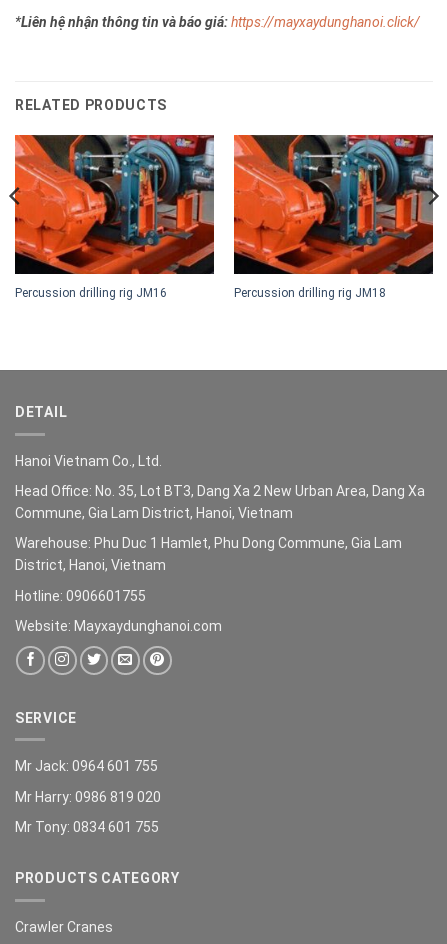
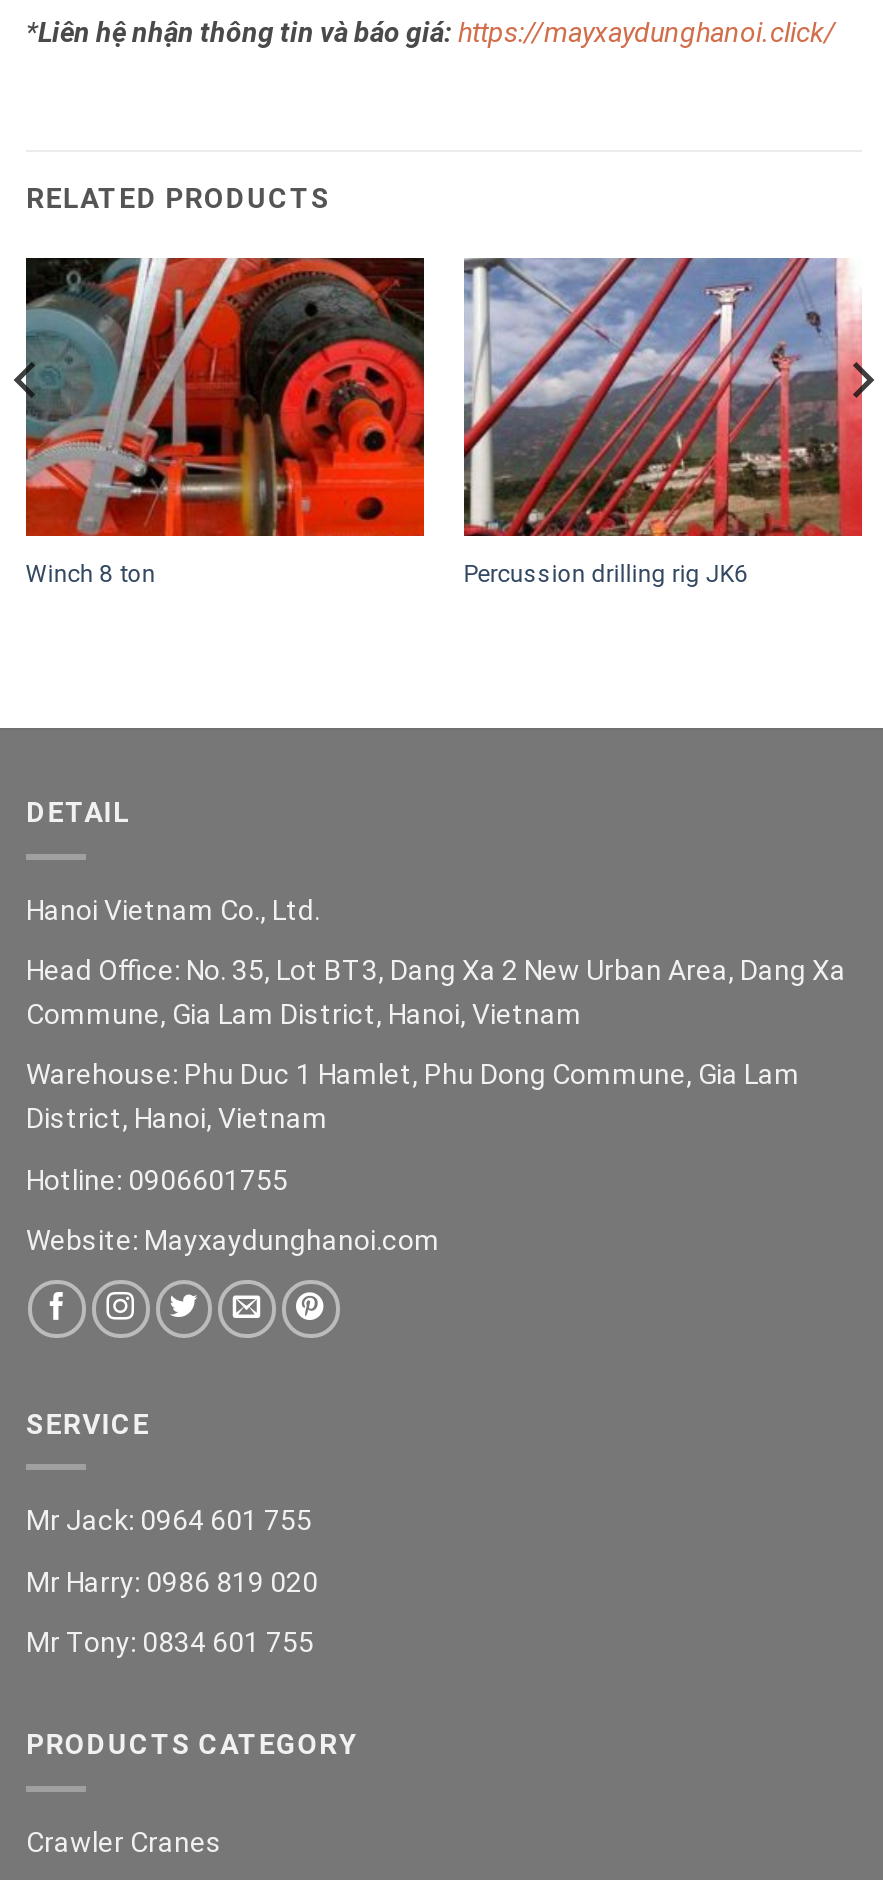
- [image]
- Percussion drilling rig JM16
- Percussion drilling rig JM18
+ [image]
+ Winch 8 ton
+ Percussion drilling rig JK6

- [image]
+ [image]
